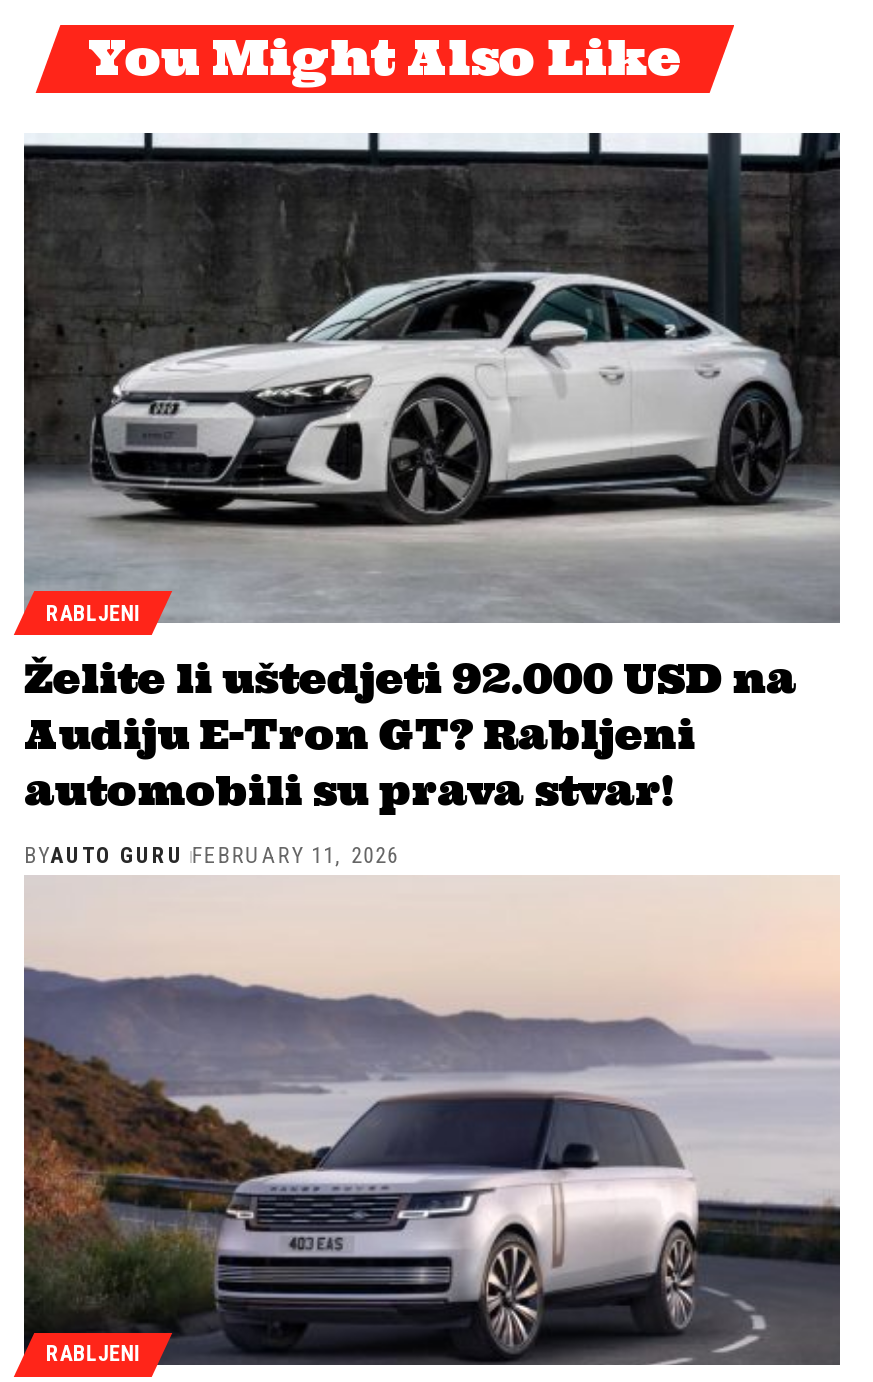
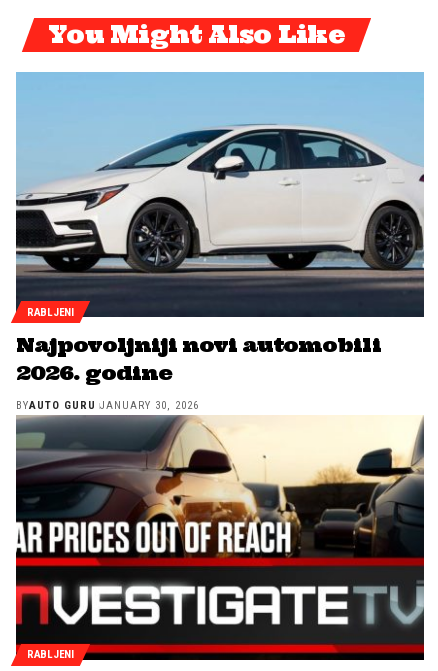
- [image]
- Želite li uštedjeti 92.000 USD na
- Audiju E-Tron GT? Rabljeni
- automobili su prava stvar!
+ [image]
+ Najpovoljniji novi automobili
+ 2026. godine

- BYAUTO GURU FEBRUARY 11, 2026
+ BYAUTO GURU JANUARY 30, 2026

- [image]
+ [image]
